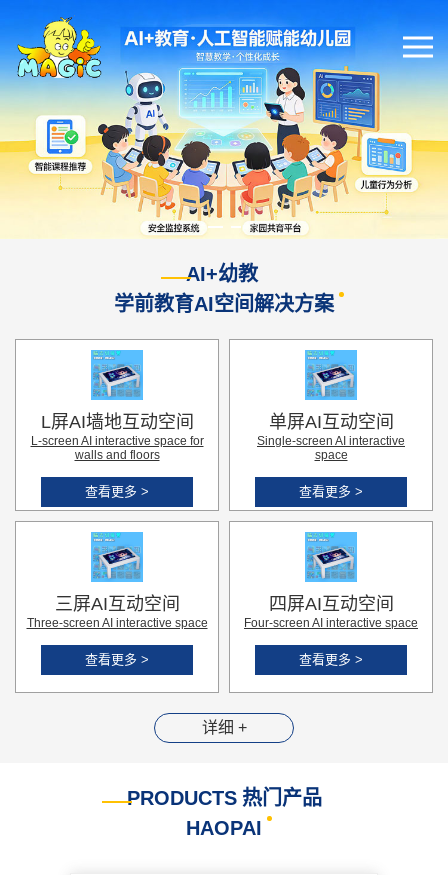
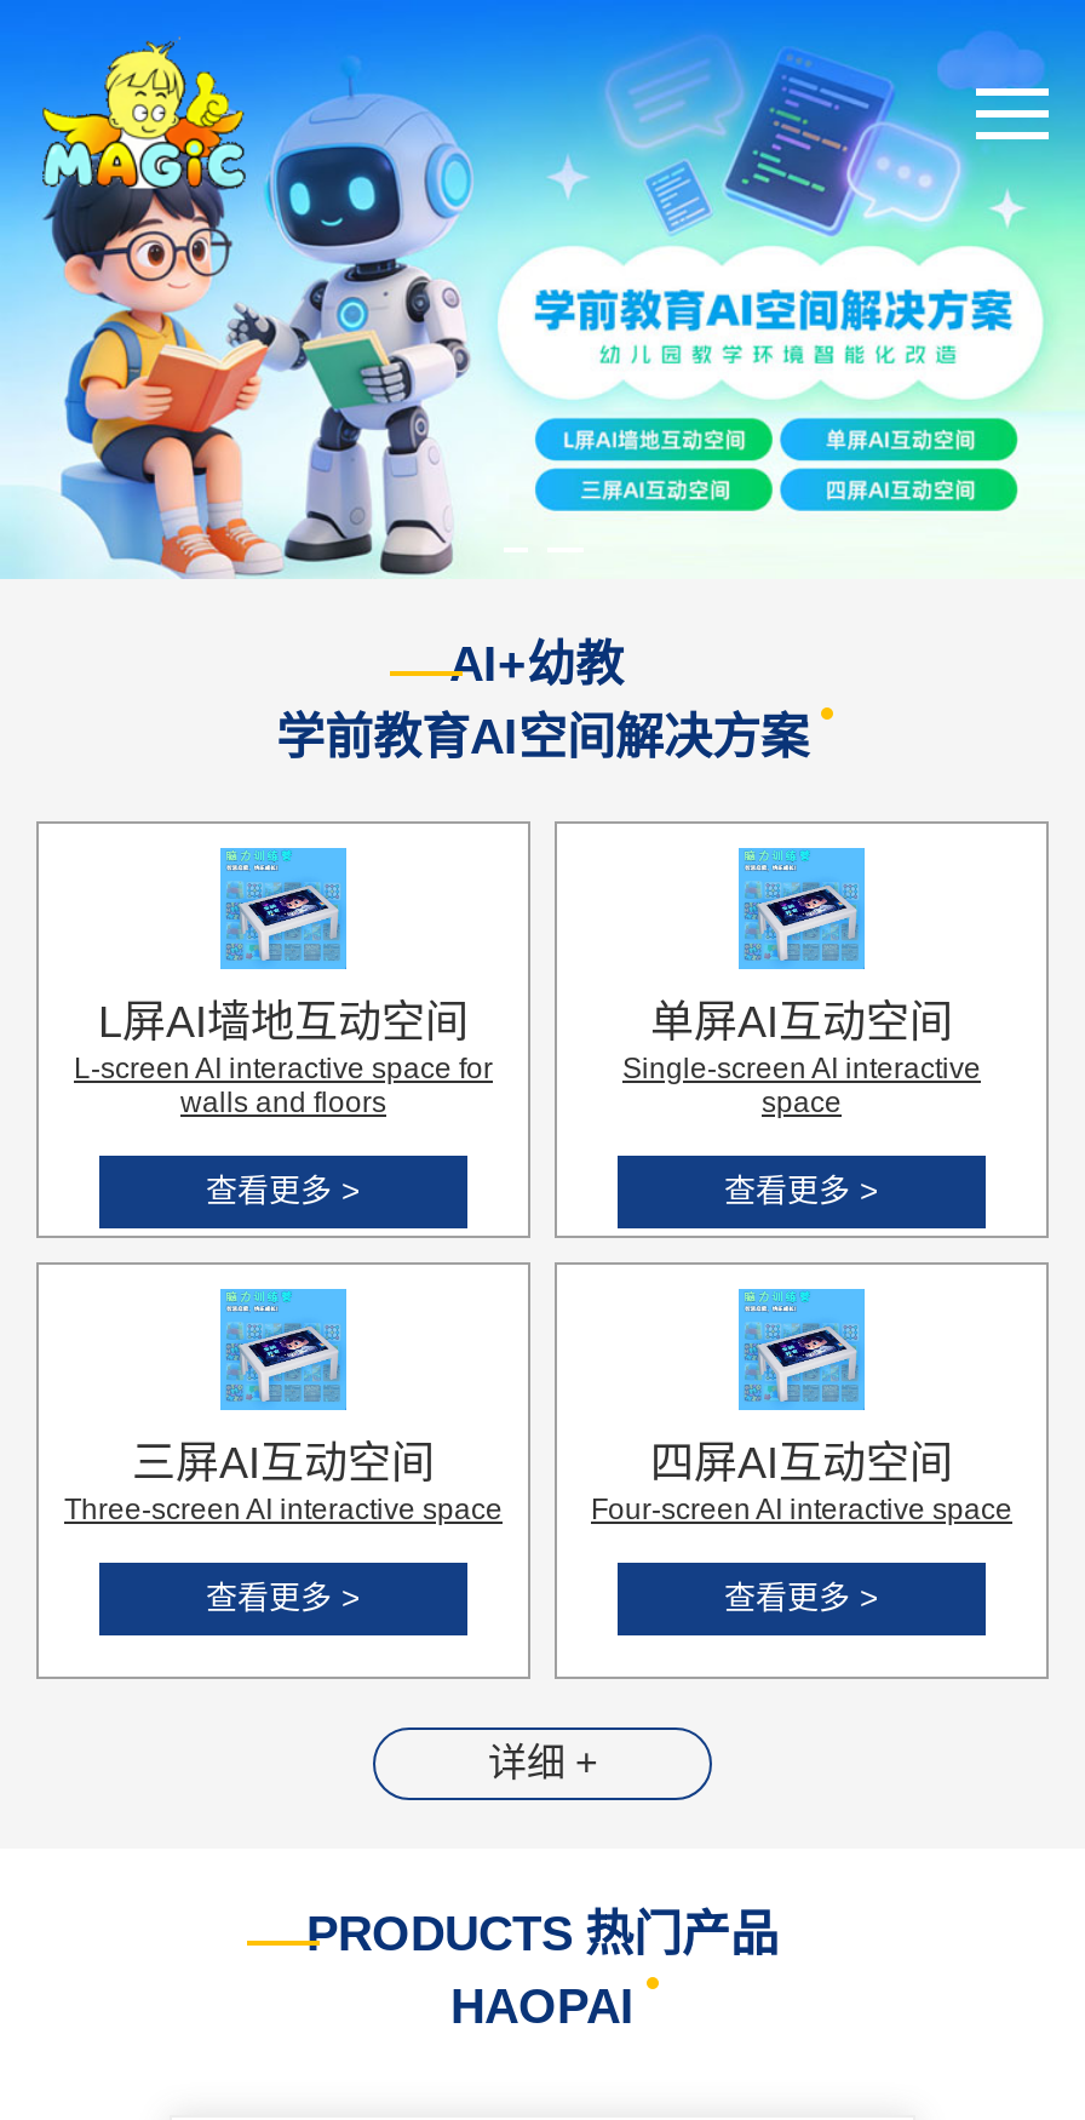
- [image]
+ [image]
